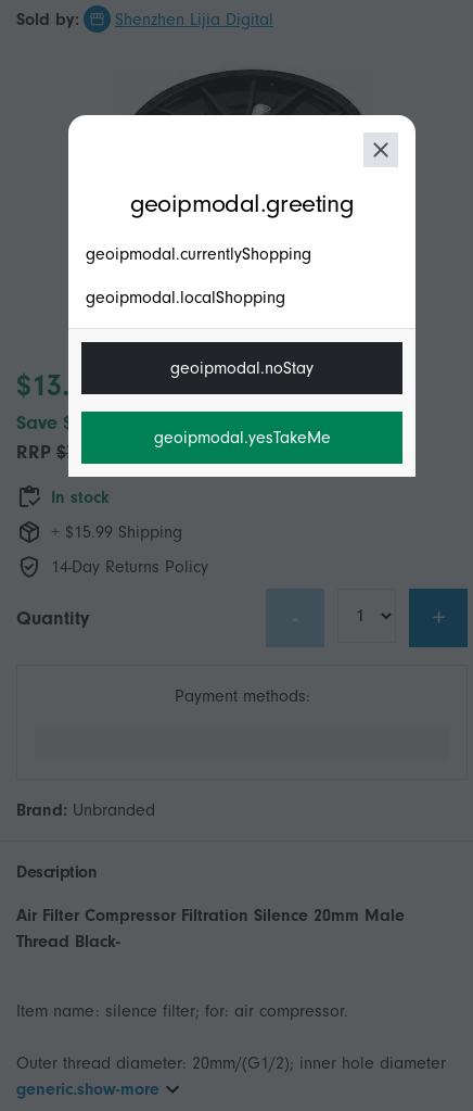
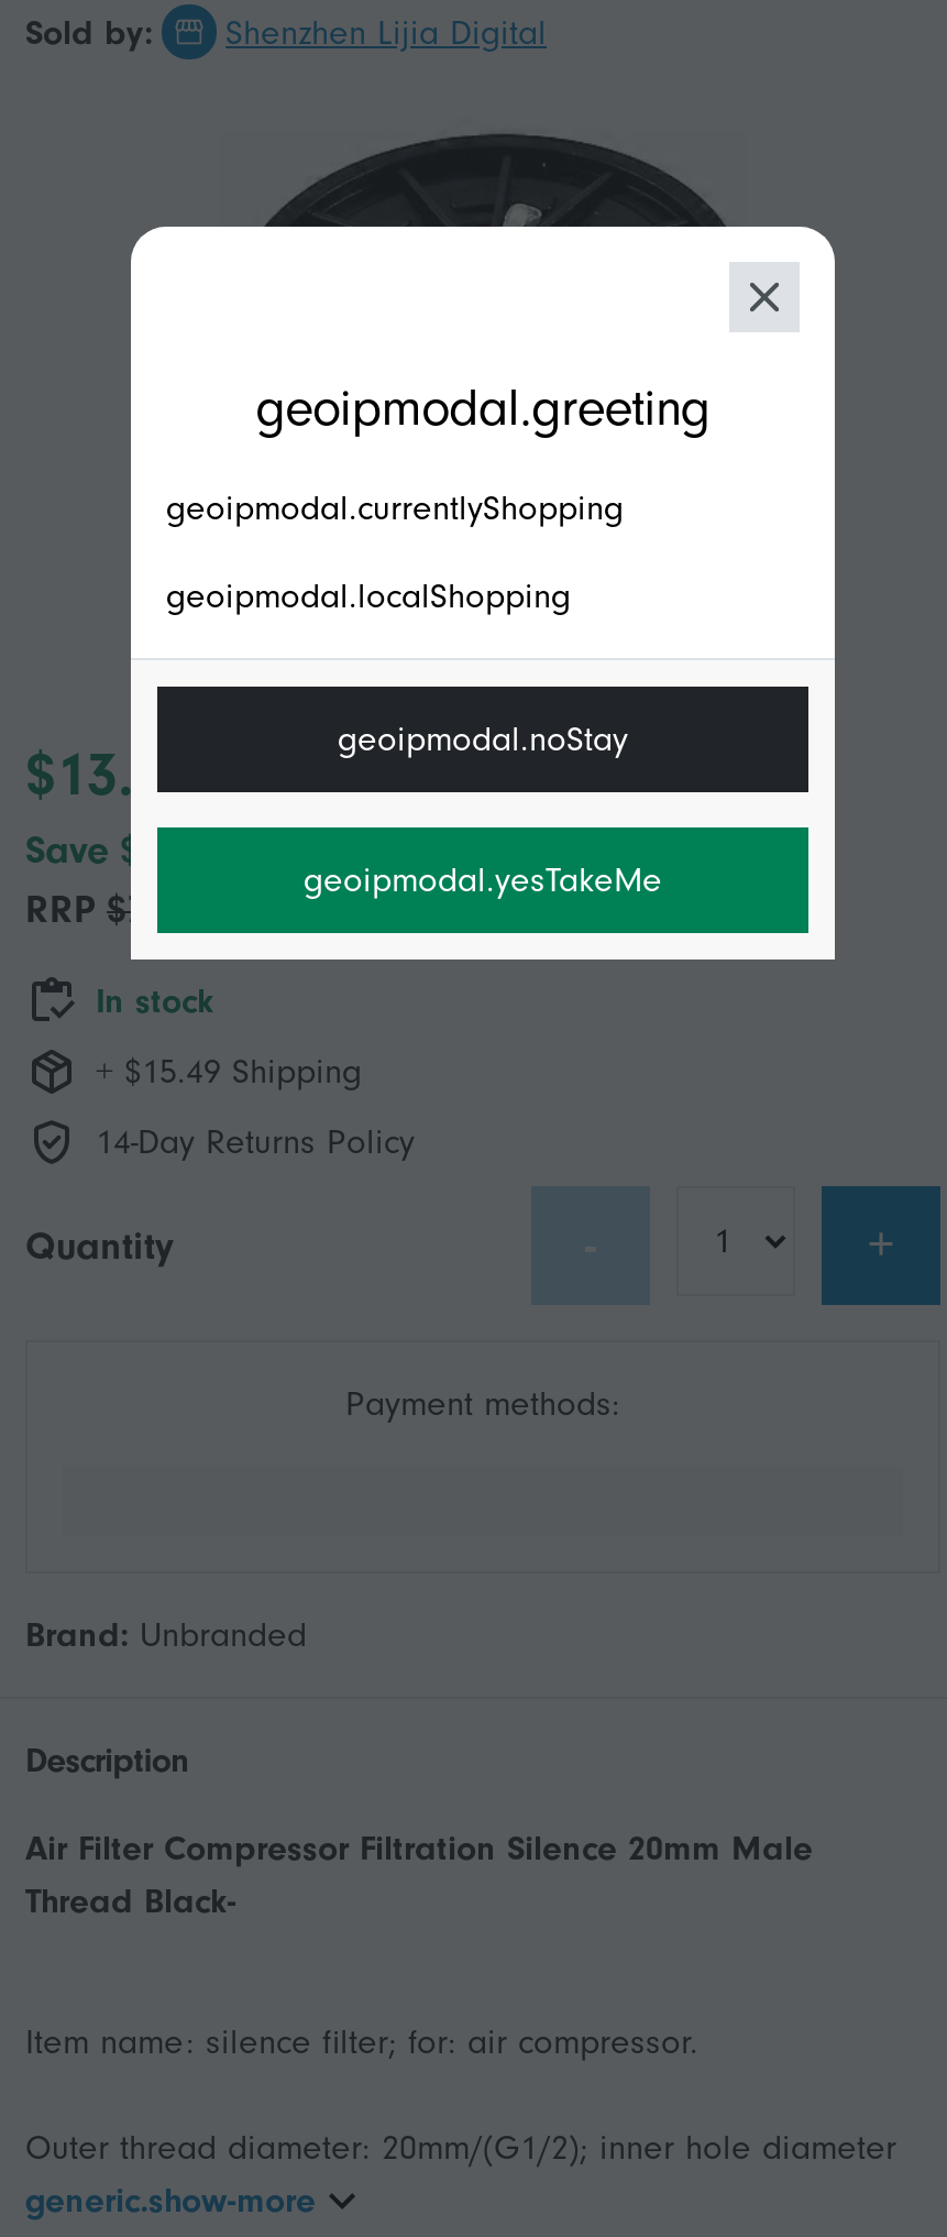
- + $15.99 Shipping
+ + $15.49 Shipping
